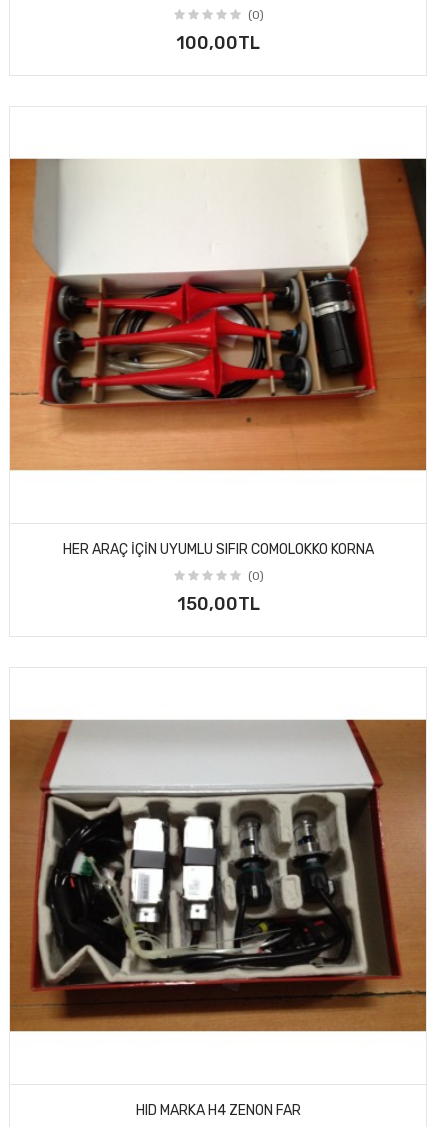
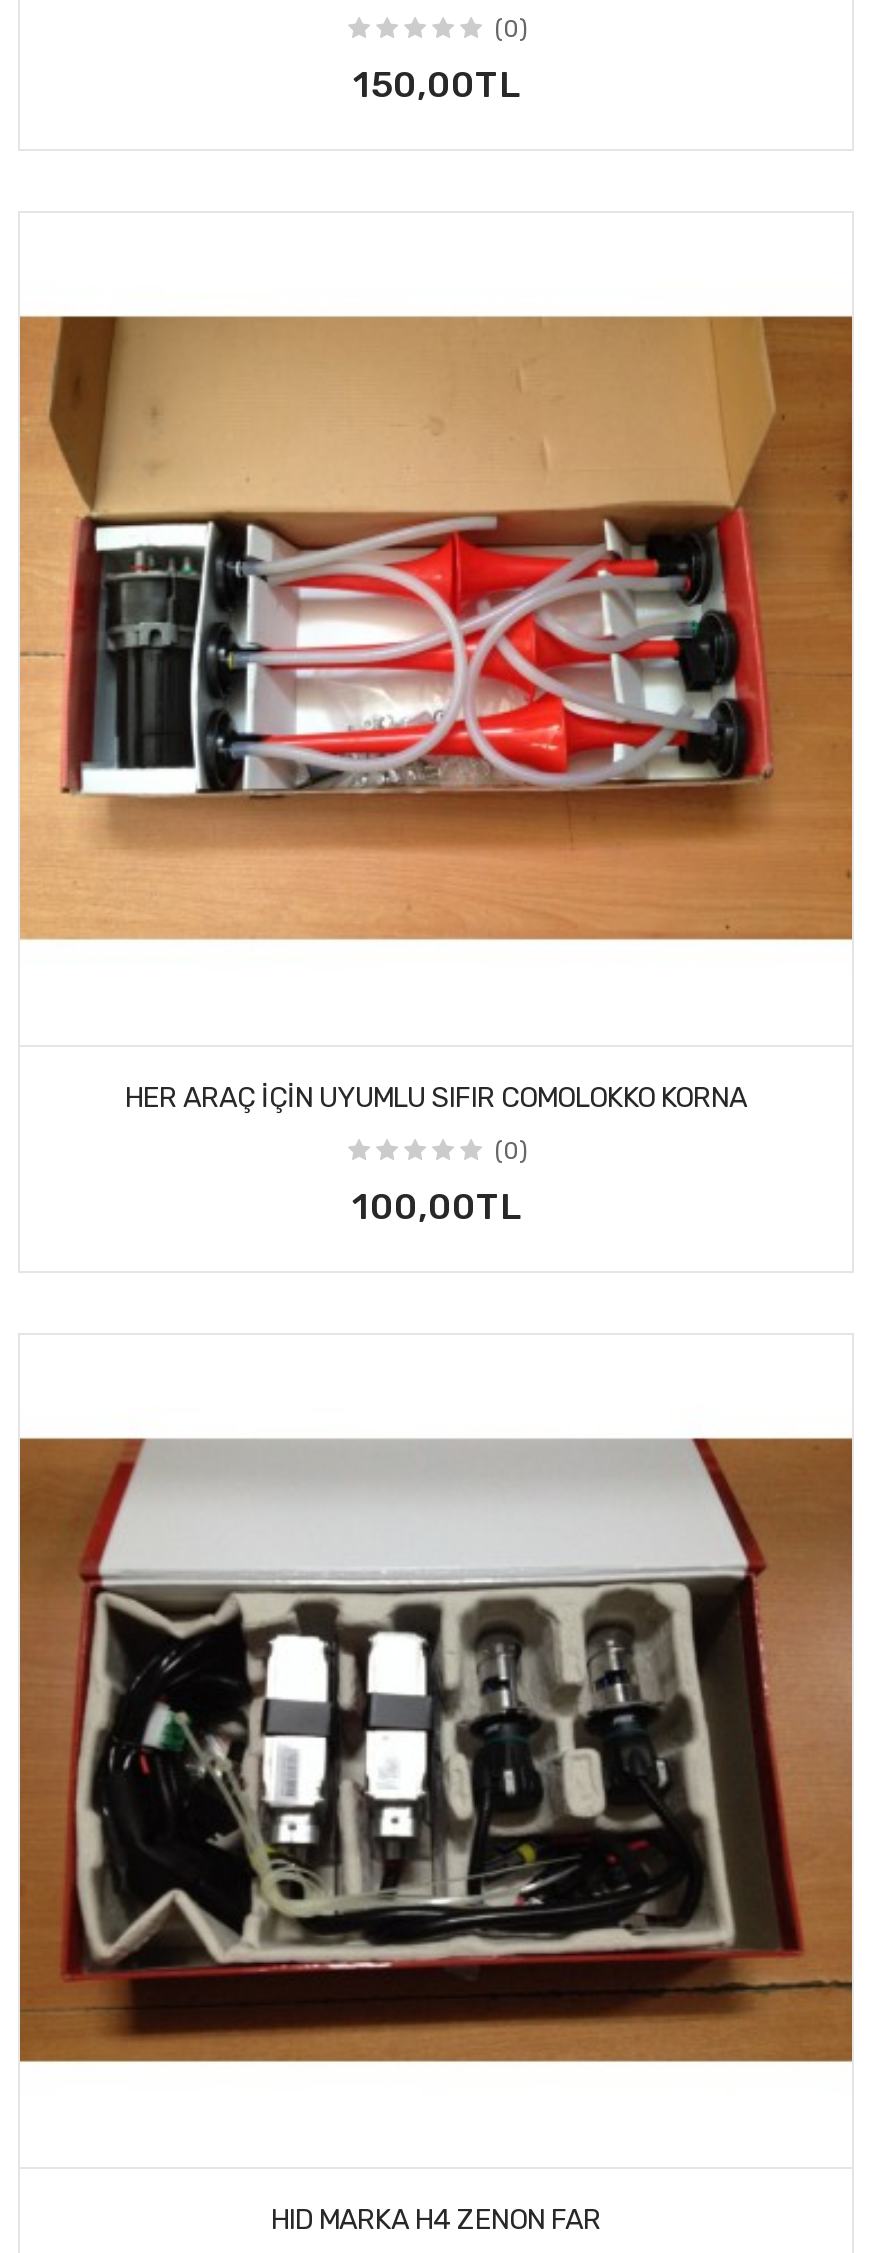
- 100,00TL
+ 150,00TL

- [image]
+ [image]

- 150,00TL
+ 100,00TL
